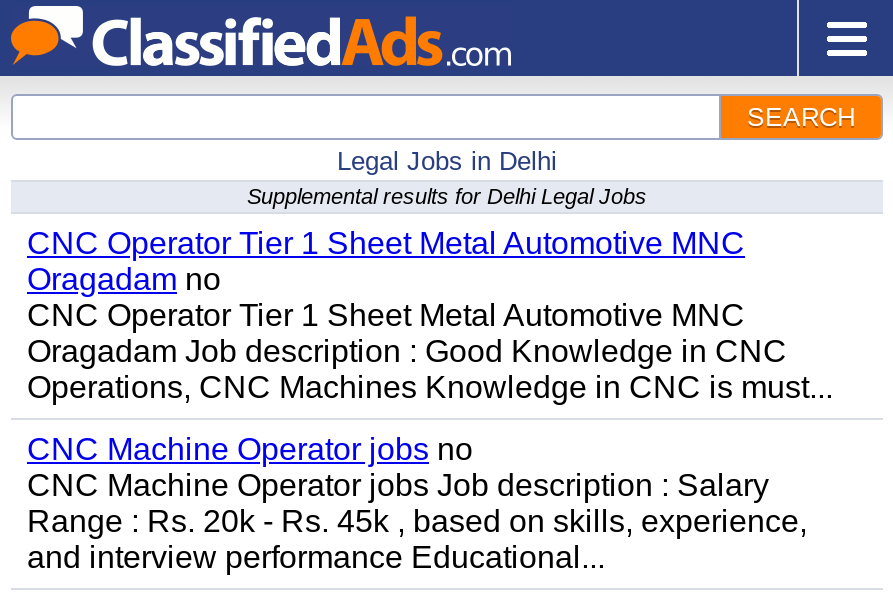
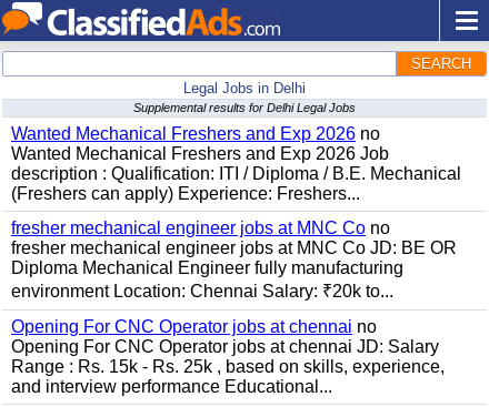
- CNC Operator Tier 1 Sheet Metal Automotive MNC
- Oragadam no
- CNC Operator Tier 1 Sheet Metal Automotive MNC
- Oragadam Job description : Good Knowledge in CNC
- Operations, CNC Machines Knowledge in CNC is must...
- CNC Machine Operator jobs no
- CNC Machine Operator jobs Job description : Salary
- Range : Rs. 20k - Rs. 45k , based on skills, experience,
+ Wanted Mechanical Freshers and Exp 2026 no
+ Wanted Mechanical Freshers and Exp 2026 Job
+ description : Qualification: ITI / Diploma / B.E. Mechanical
+ (Freshers can apply) Experience: Freshers...
+ fresher mechanical engineer jobs at MNC Co no
+ fresher mechanical engineer jobs at MNC Co JD: BE OR
+ Diploma Mechanical Engineer fully manufacturing
+ environment Location: Chennai Salary: ₹20k to...
+ Opening For CNC Operator jobs at chennai no
+ Opening For CNC Operator jobs at chennai JD: Salary
+ Range : Rs. 15k - Rs. 25k , based on skills, experience,
